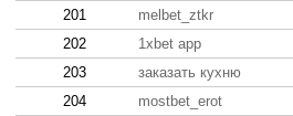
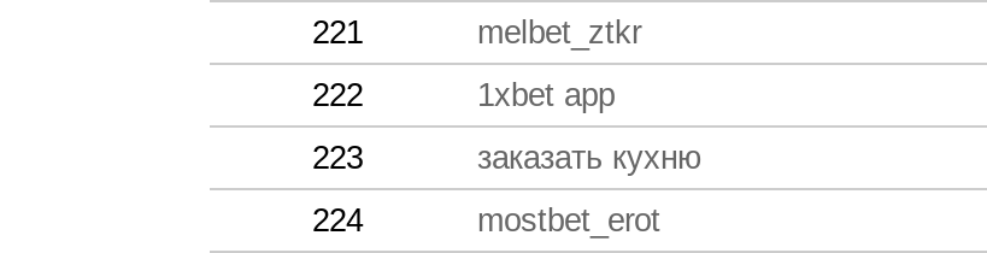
- 201
+ 221

- 202
+ 222

- 203
+ 223

- 204
+ 224
